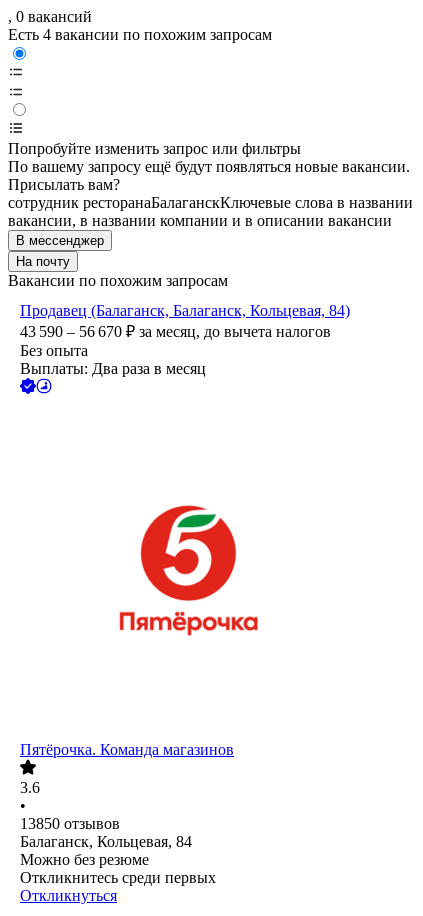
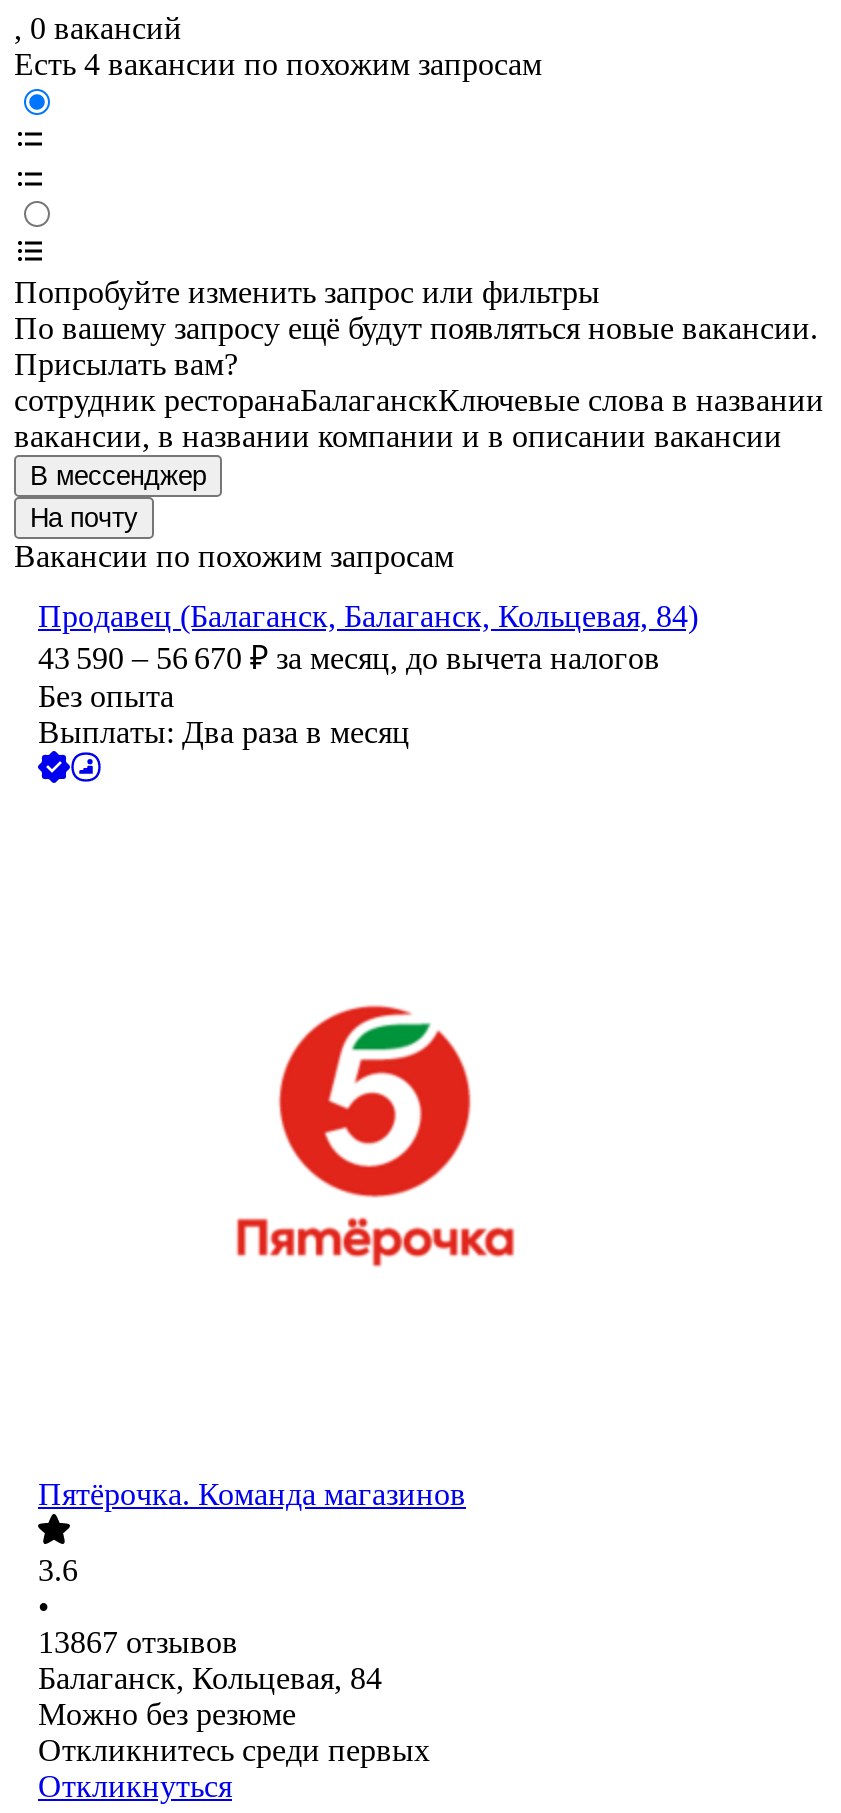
- 13850 отзывов
+ 13867 отзывов
